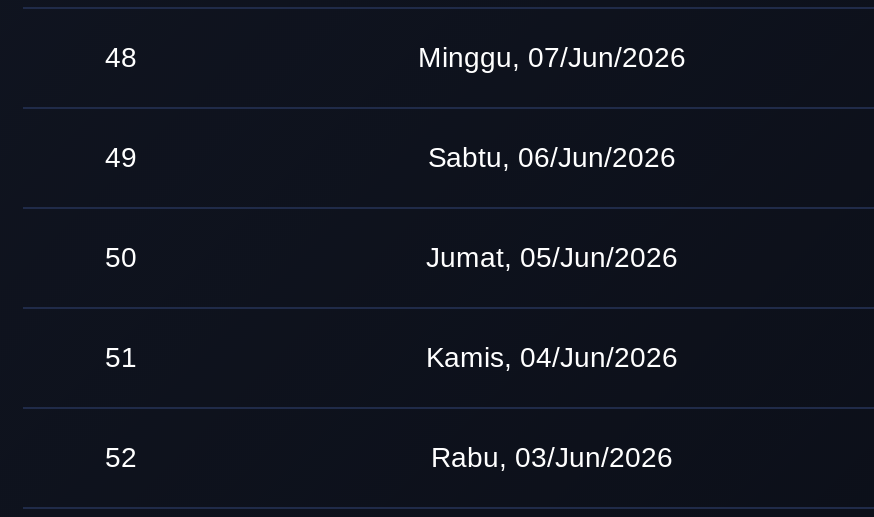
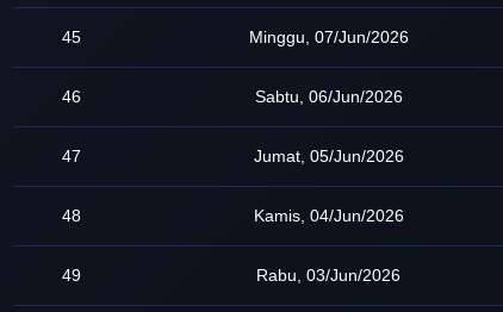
- 48
+ 45

- 49
+ 46

- 50
+ 47

- 51
+ 48

- 52
+ 49
